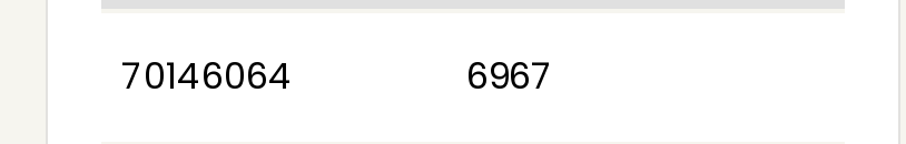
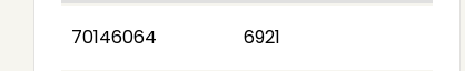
- 6967
+ 6921
